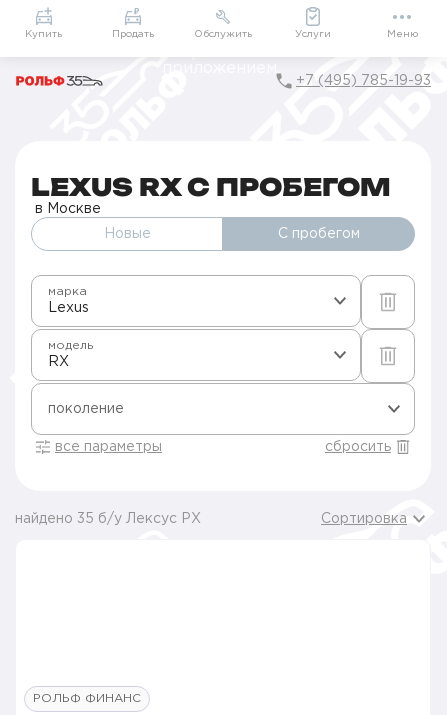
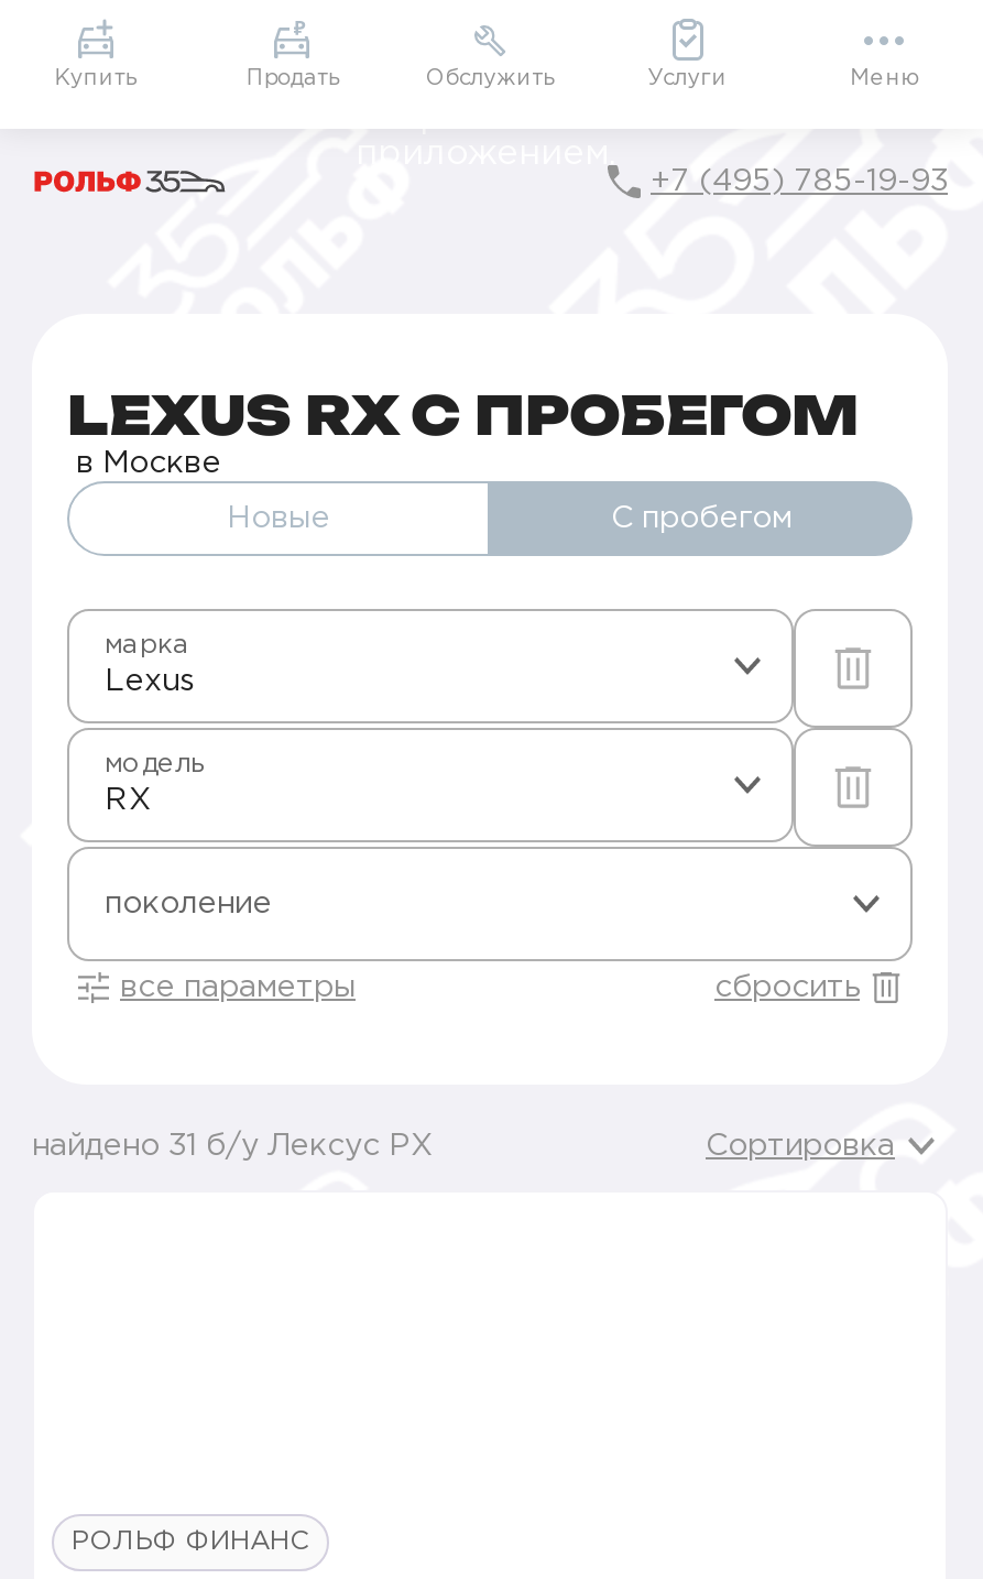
- найдено 35 б/у Лексус РХ
+ найдено 31 б/у Лексус РХ
